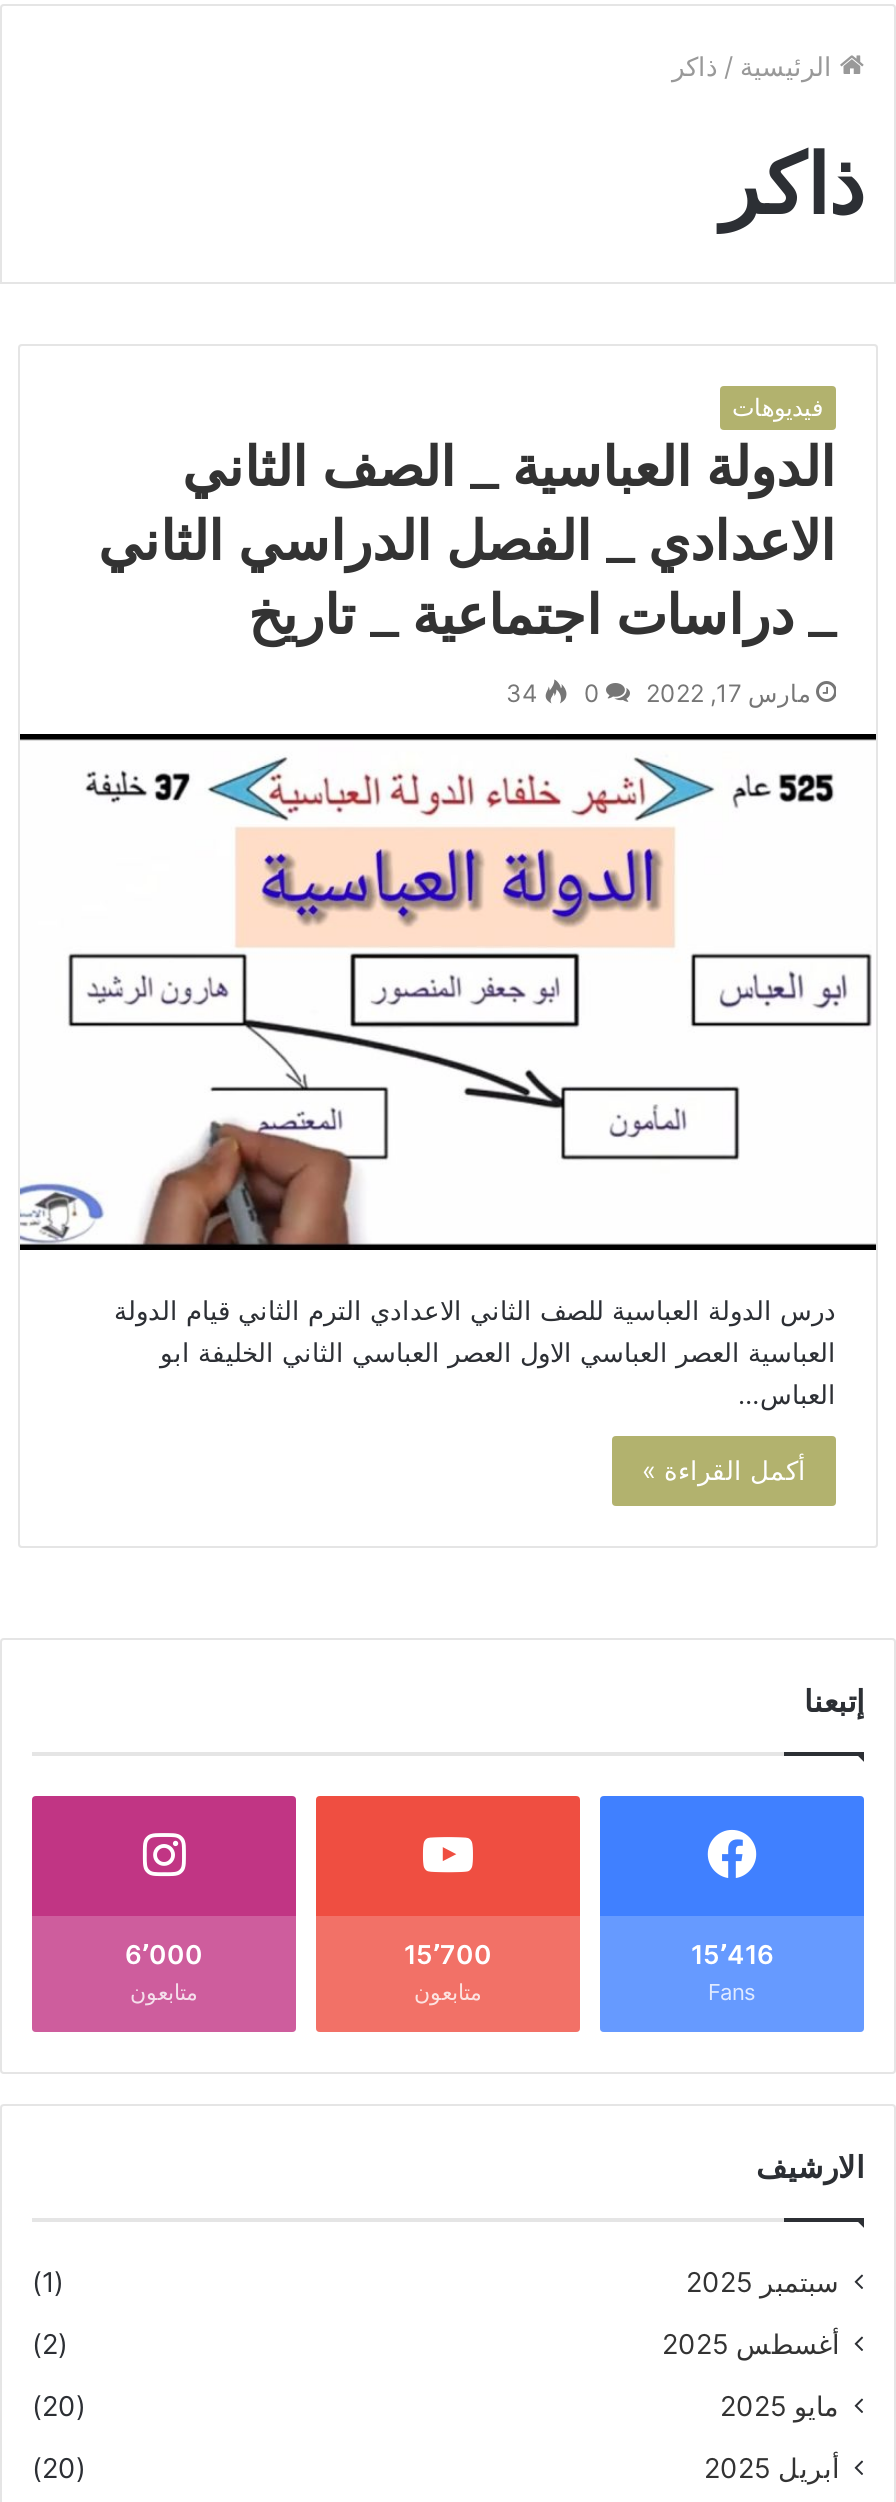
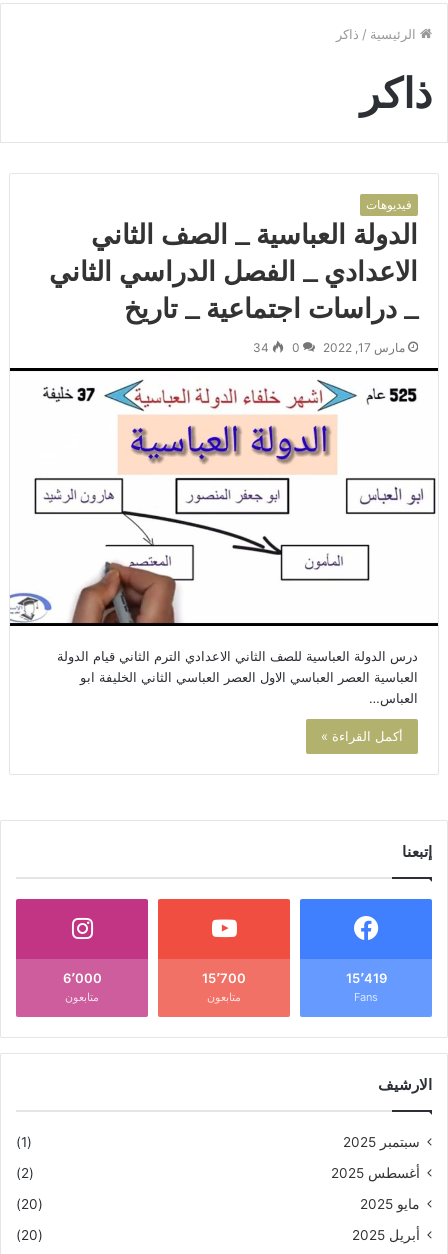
- 15٬416
+ 15٬419
